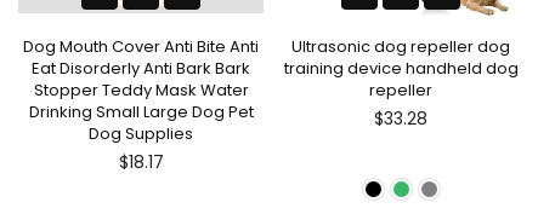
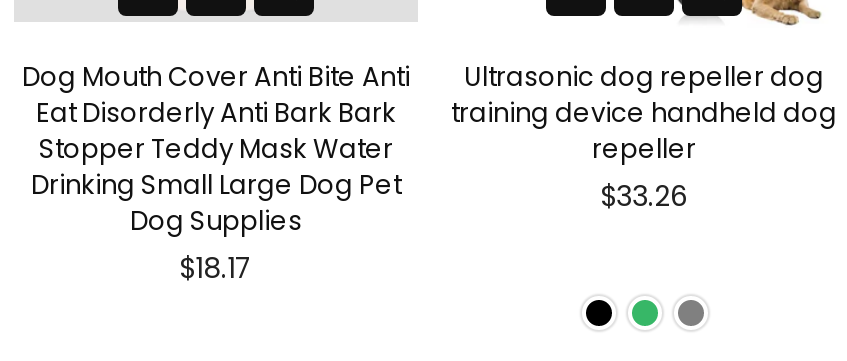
- $33.28
+ $33.26
